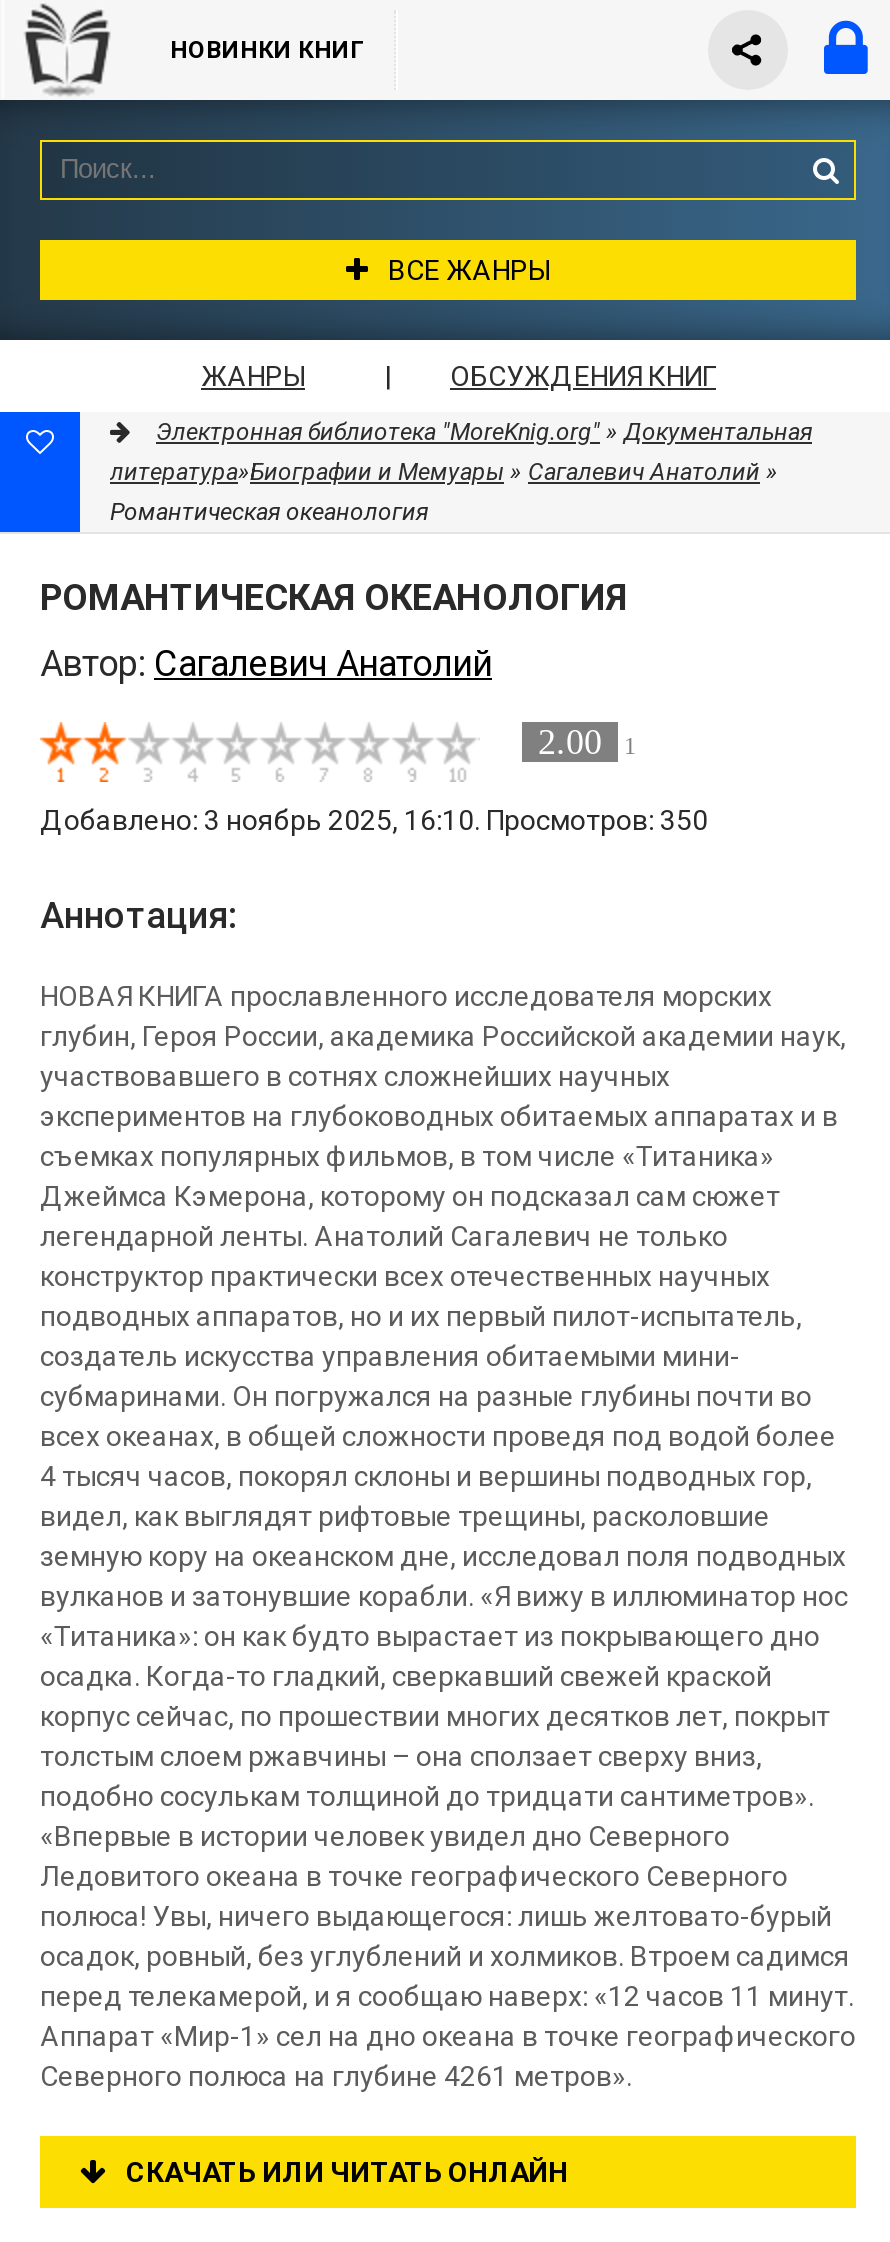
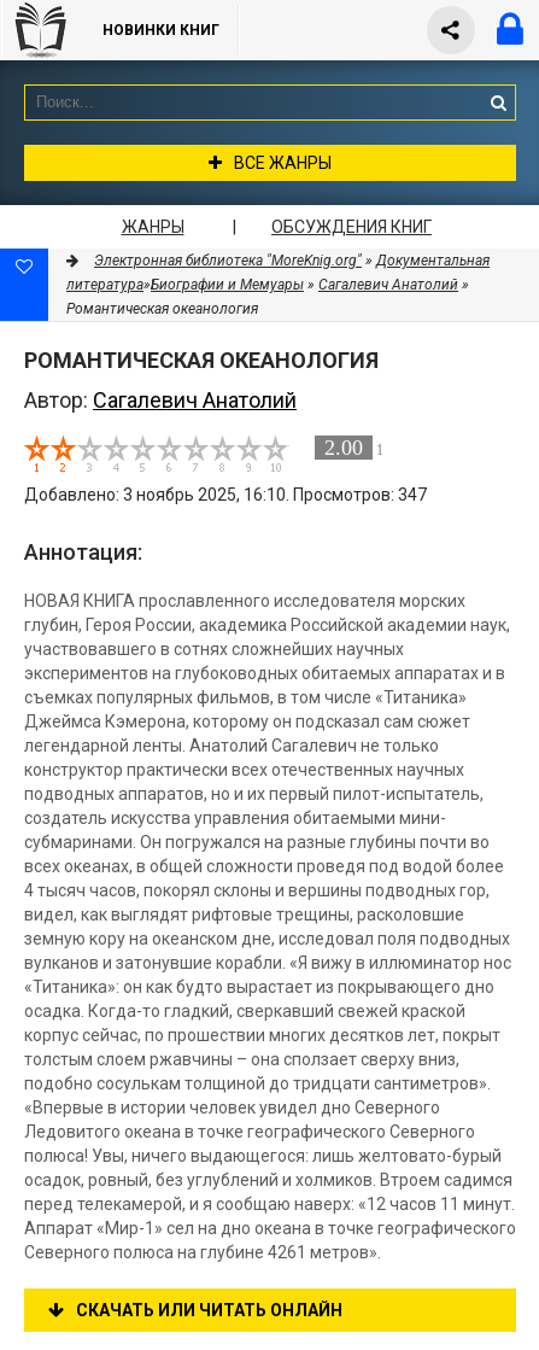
- Добавлено: 3 ноябрь 2025, 16:10. Просмотров: 350
+ Добавлено: 3 ноябрь 2025, 16:10. Просмотров: 347
